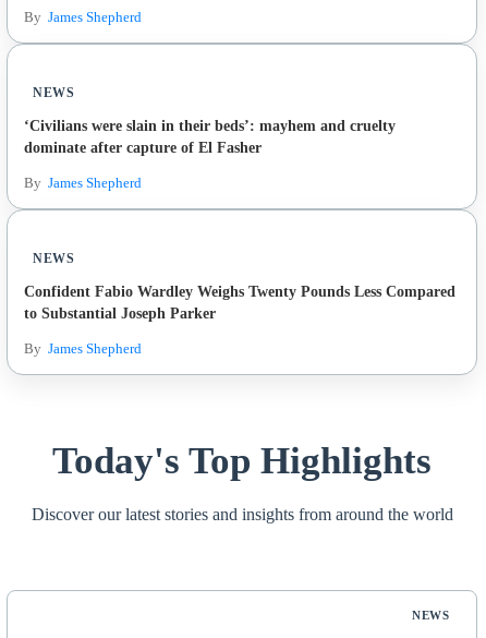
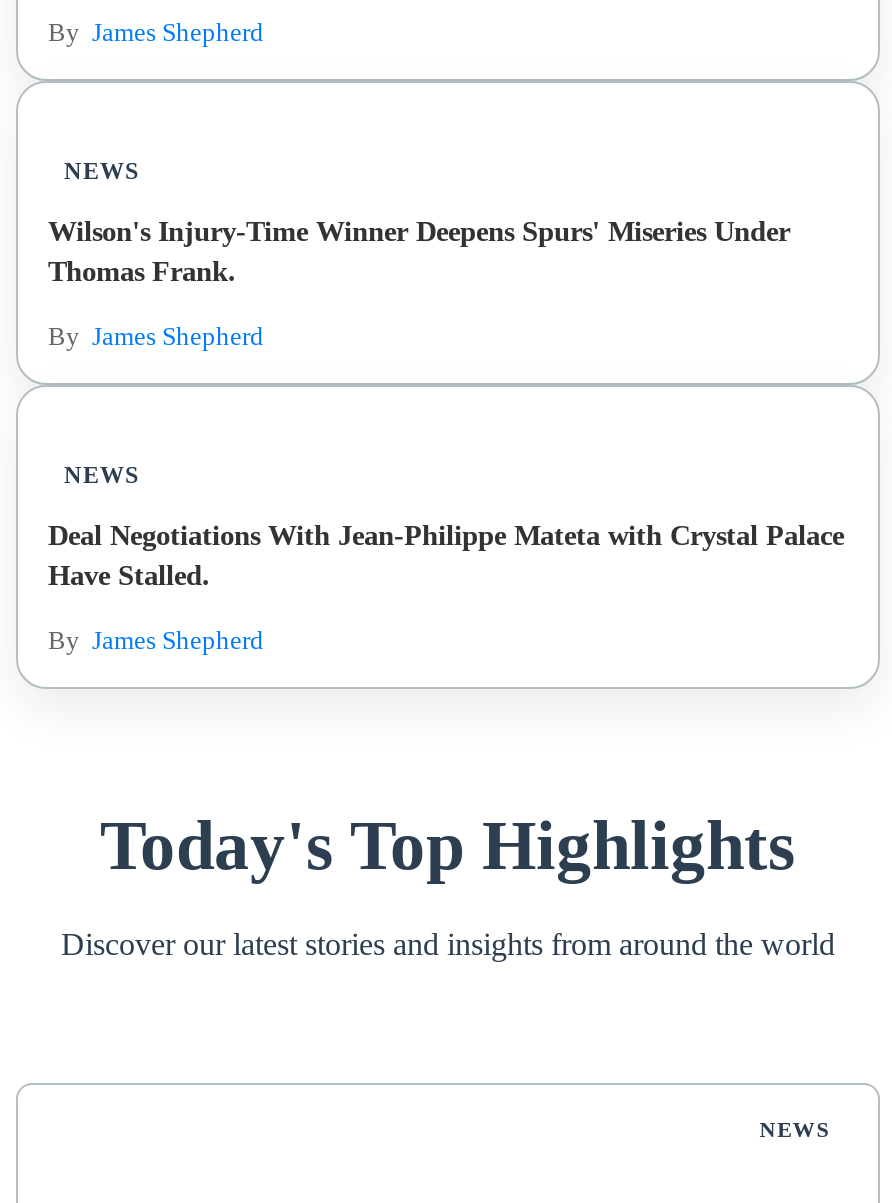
- ‘Civilians were slain in their beds’: mayhem and cruelty
- dominate after capture of El Fasher
+ Wilson's Injury-Time Winner Deepens Spurs' Miseries Under
+ Thomas Frank.

- Confident Fabio Wardley Weighs Twenty Pounds Less Compared
- to Substantial Joseph Parker
+ Deal Negotiations With Jean-Philippe Mateta with Crystal Palace
+ Have Stalled.
